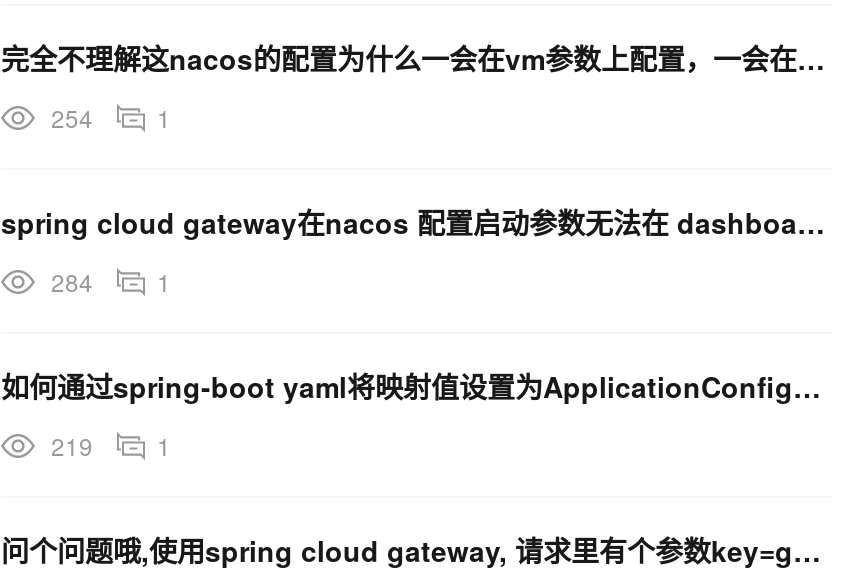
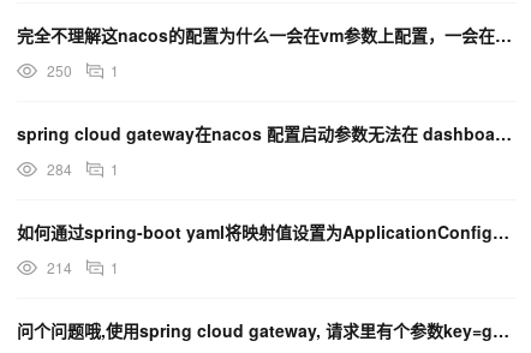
- 254 1
+ 250 1

- 219 1
+ 214 1
